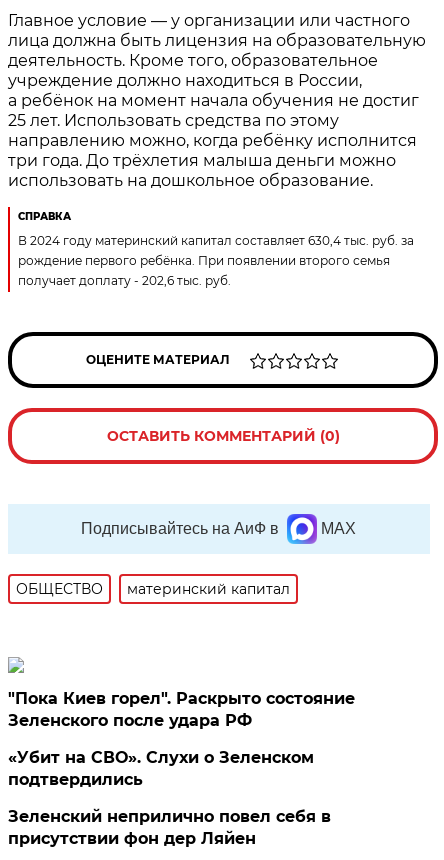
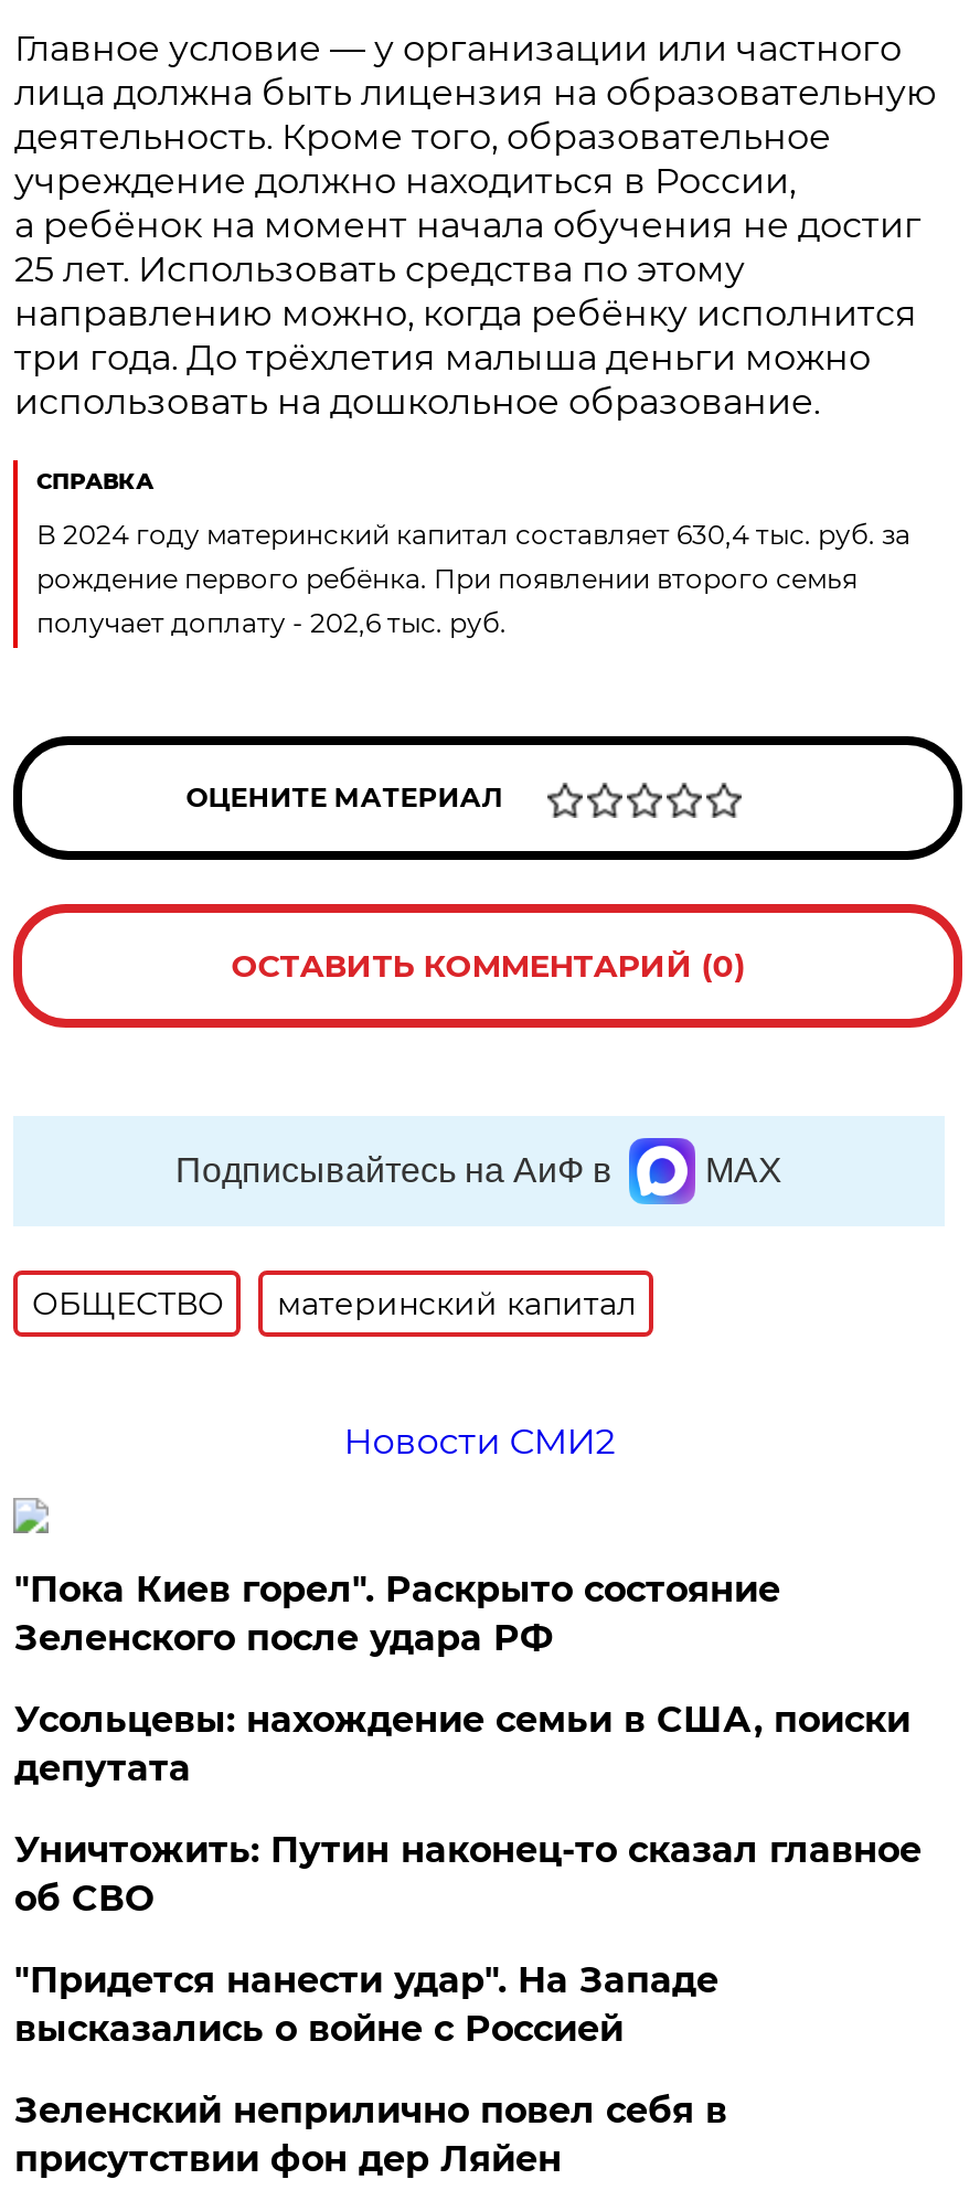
+ Новости СМИ2

- «Убит на СВО». Слухи о Зеленском
- подтвердились
+ Усольцевы: нахождение семьи в США, поиски
+ депутата
+ Уничтожить: Путин наконец-то сказал главное
+ об СВО
+ "Придется нанести удар". На Западе
+ высказались о войне с Россией
